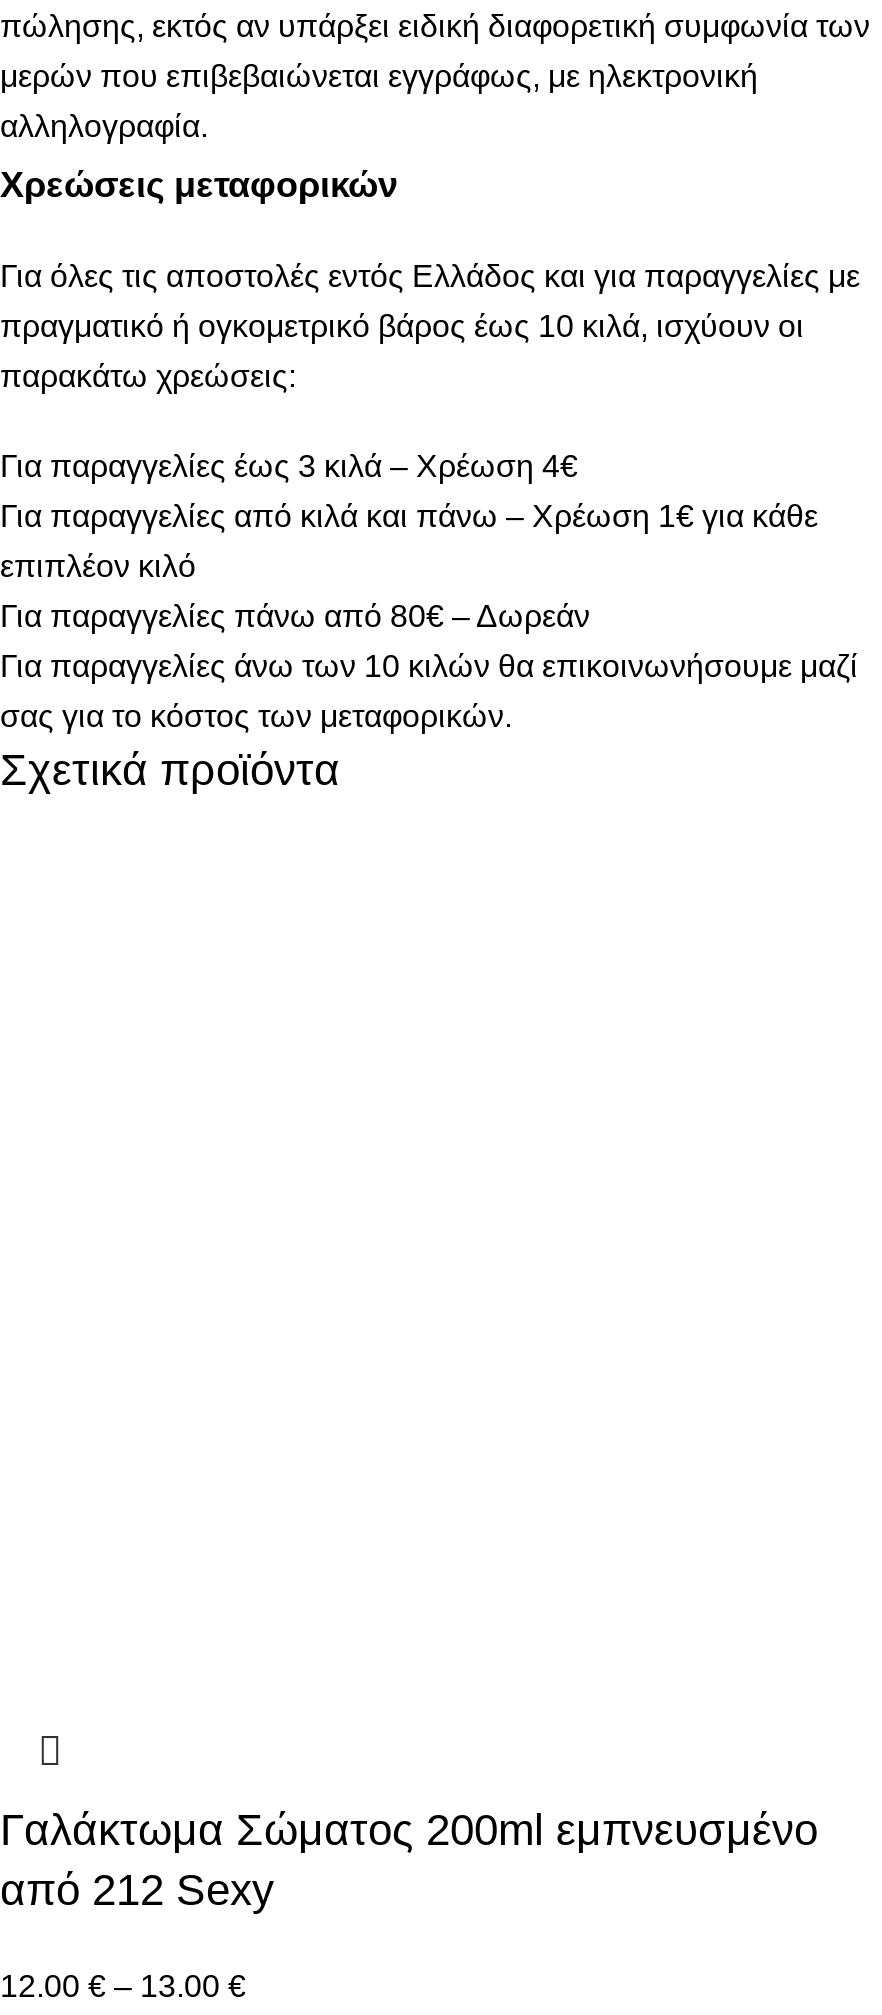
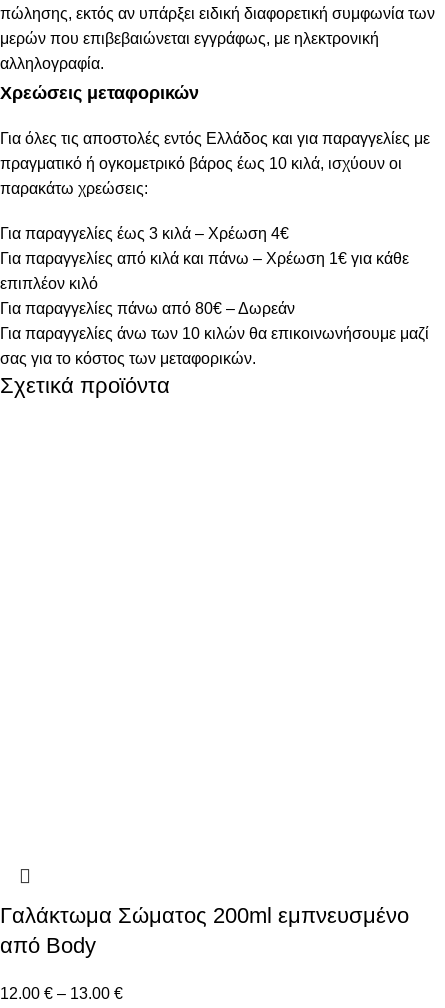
- από 212 Sexy
+ από Body
